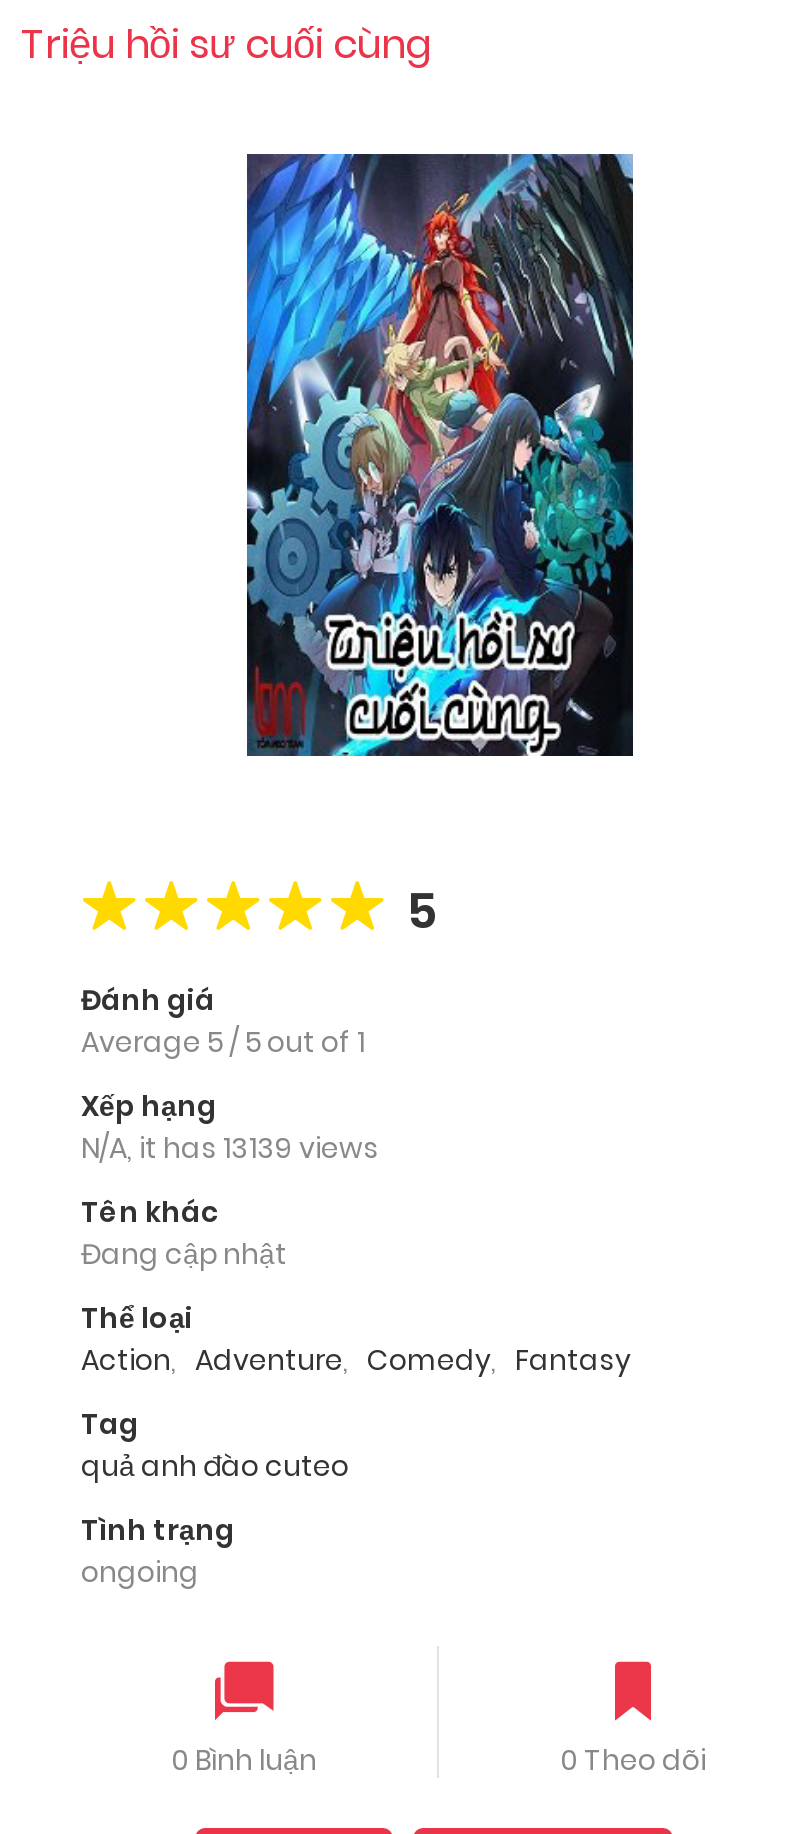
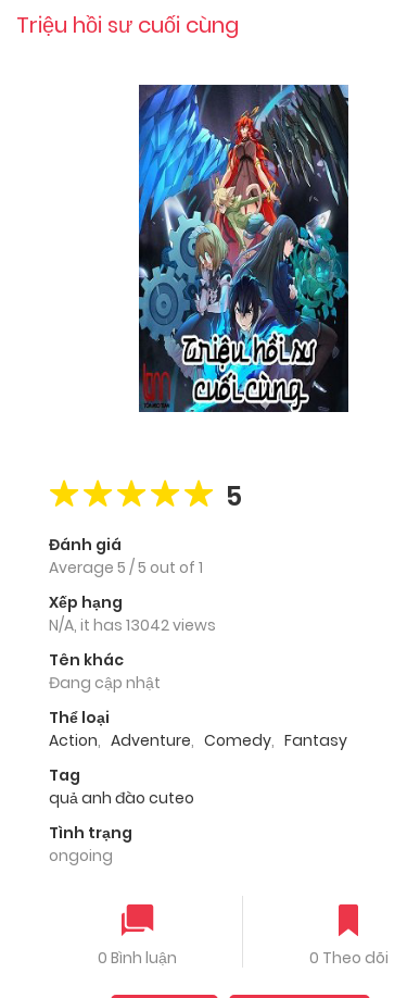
- N/A, it has 13139 views
+ N/A, it has 13042 views
